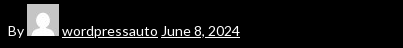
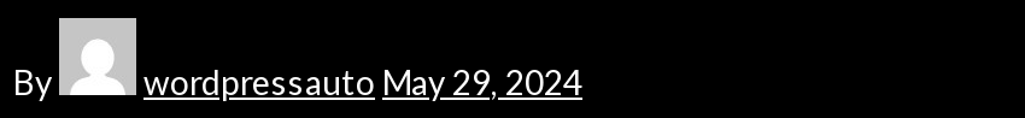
- wordpressauto June 8, 2024
+ wordpressauto May 29, 2024
